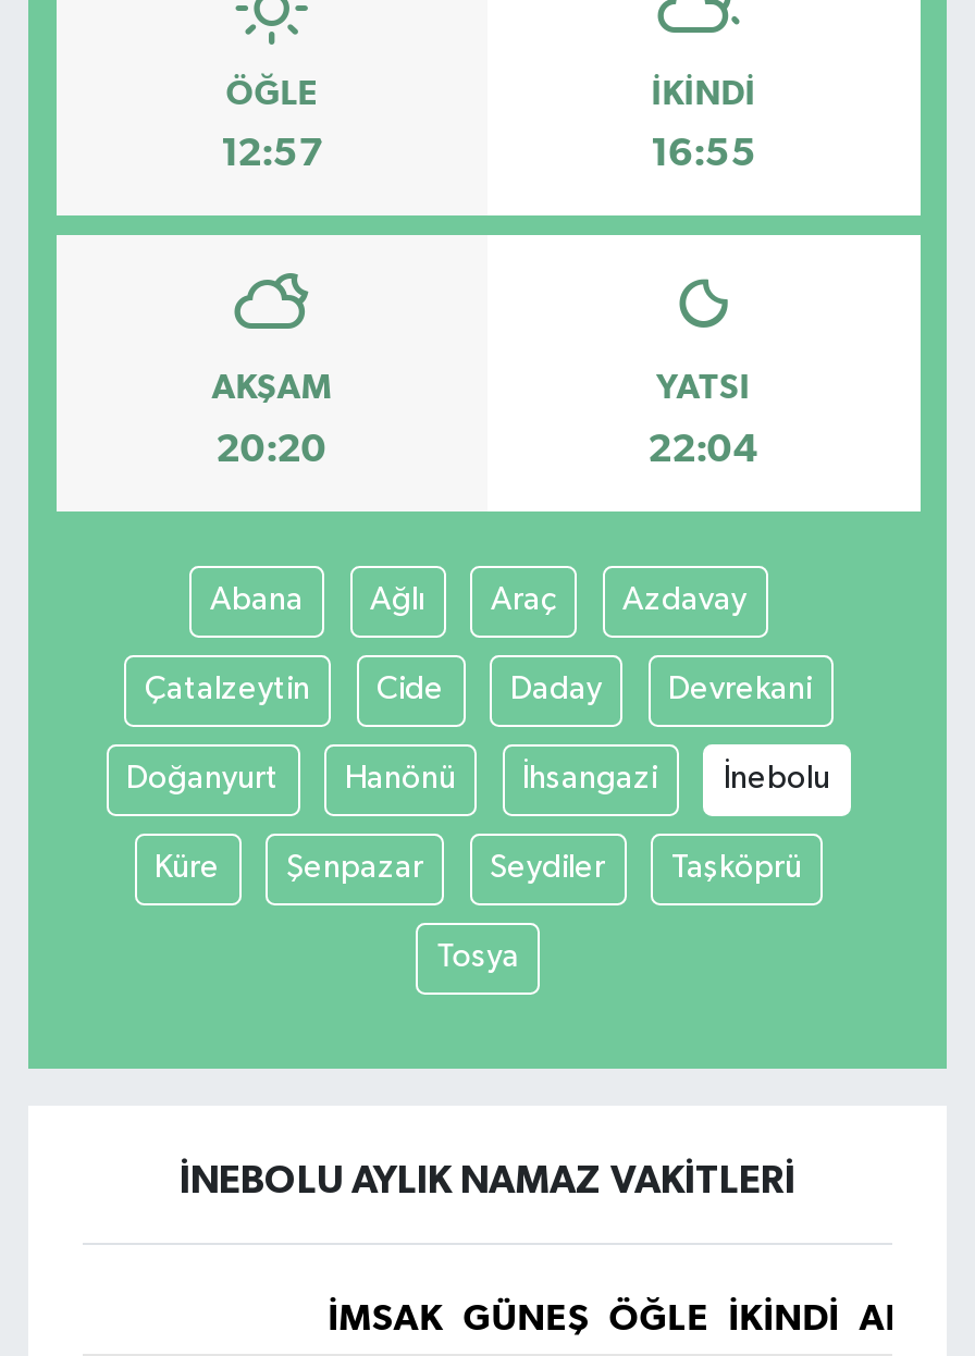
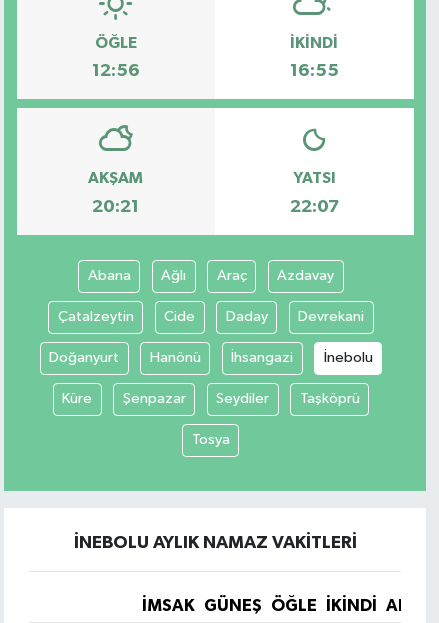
- 12:57
+ 12:56

- 20:20
+ 20:21

- 22:04
+ 22:07
